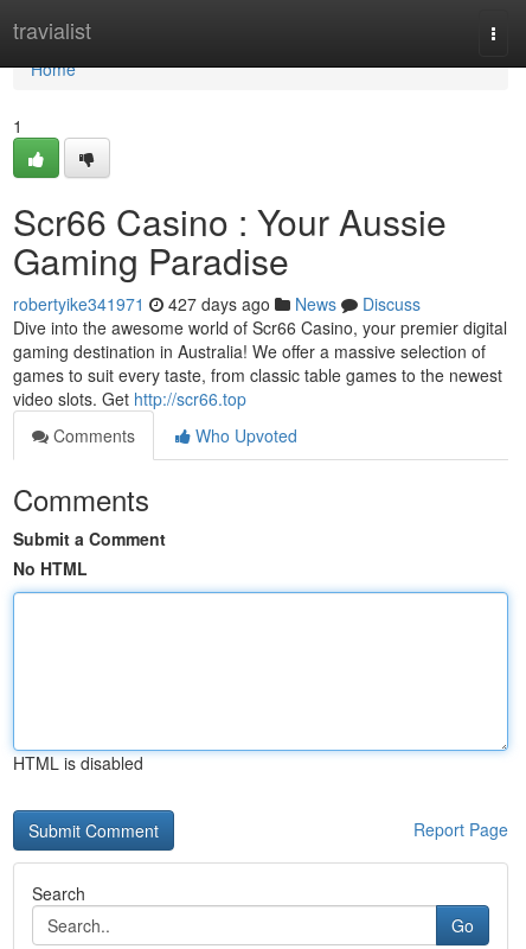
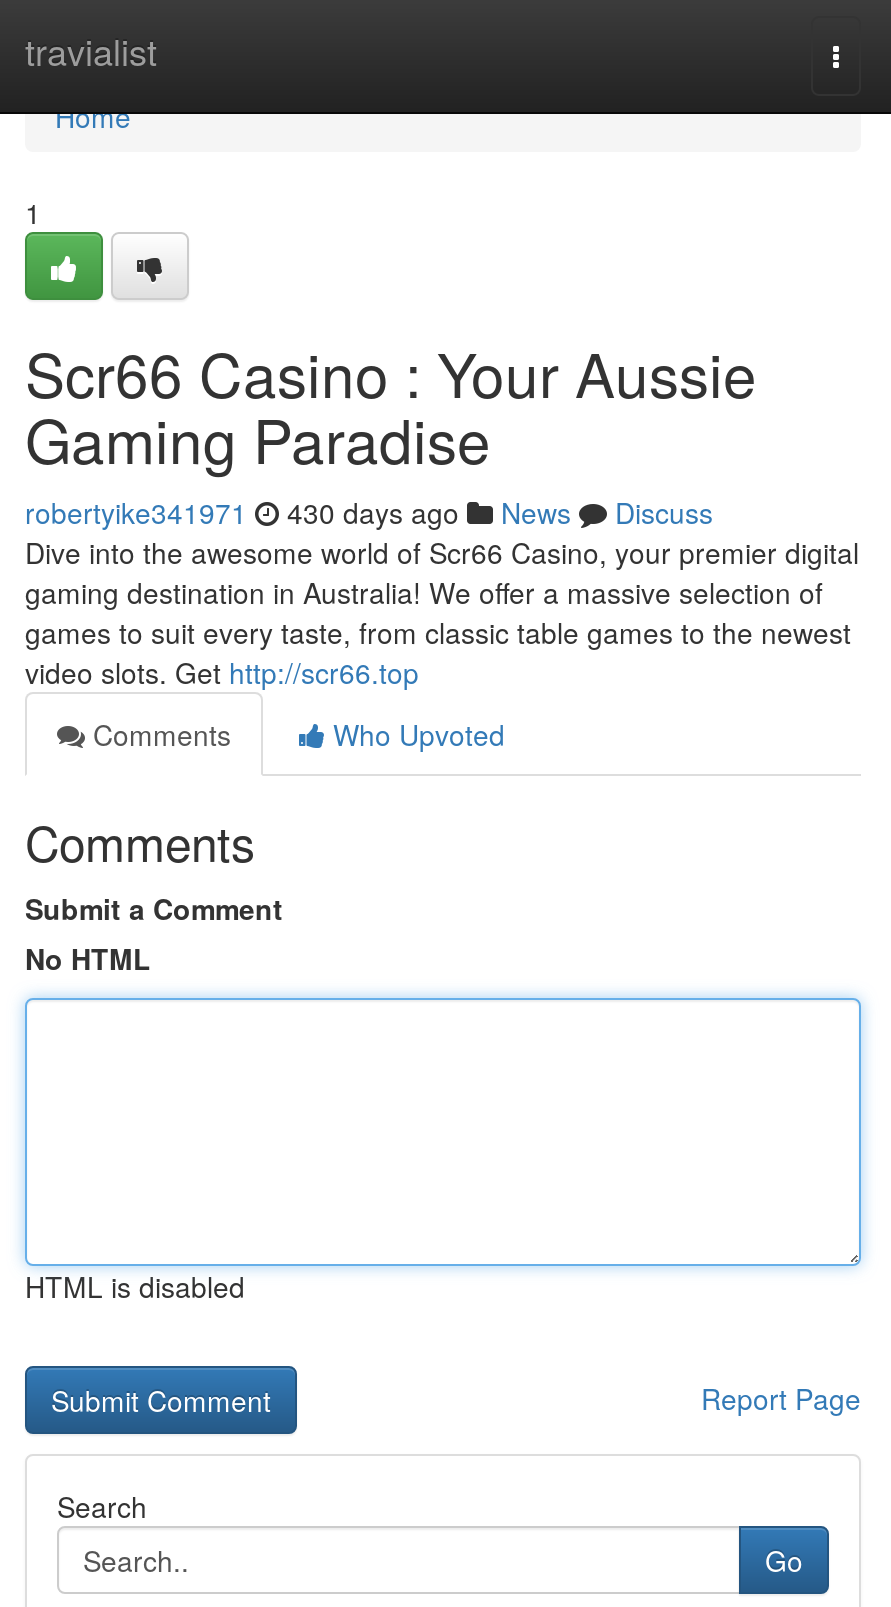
- robertyike341971 427 days ago News Discuss
+ robertyike341971 430 days ago News Discuss
